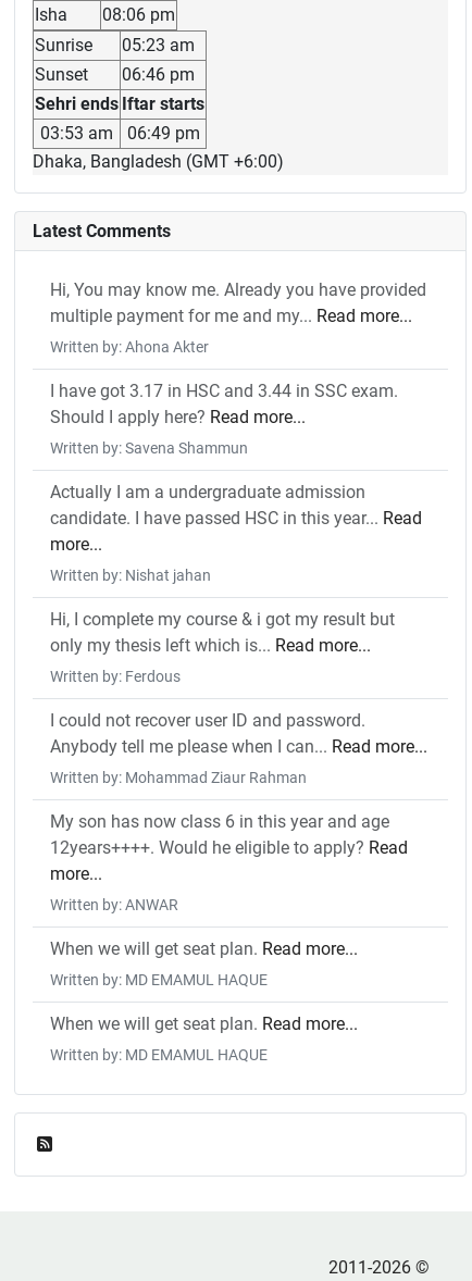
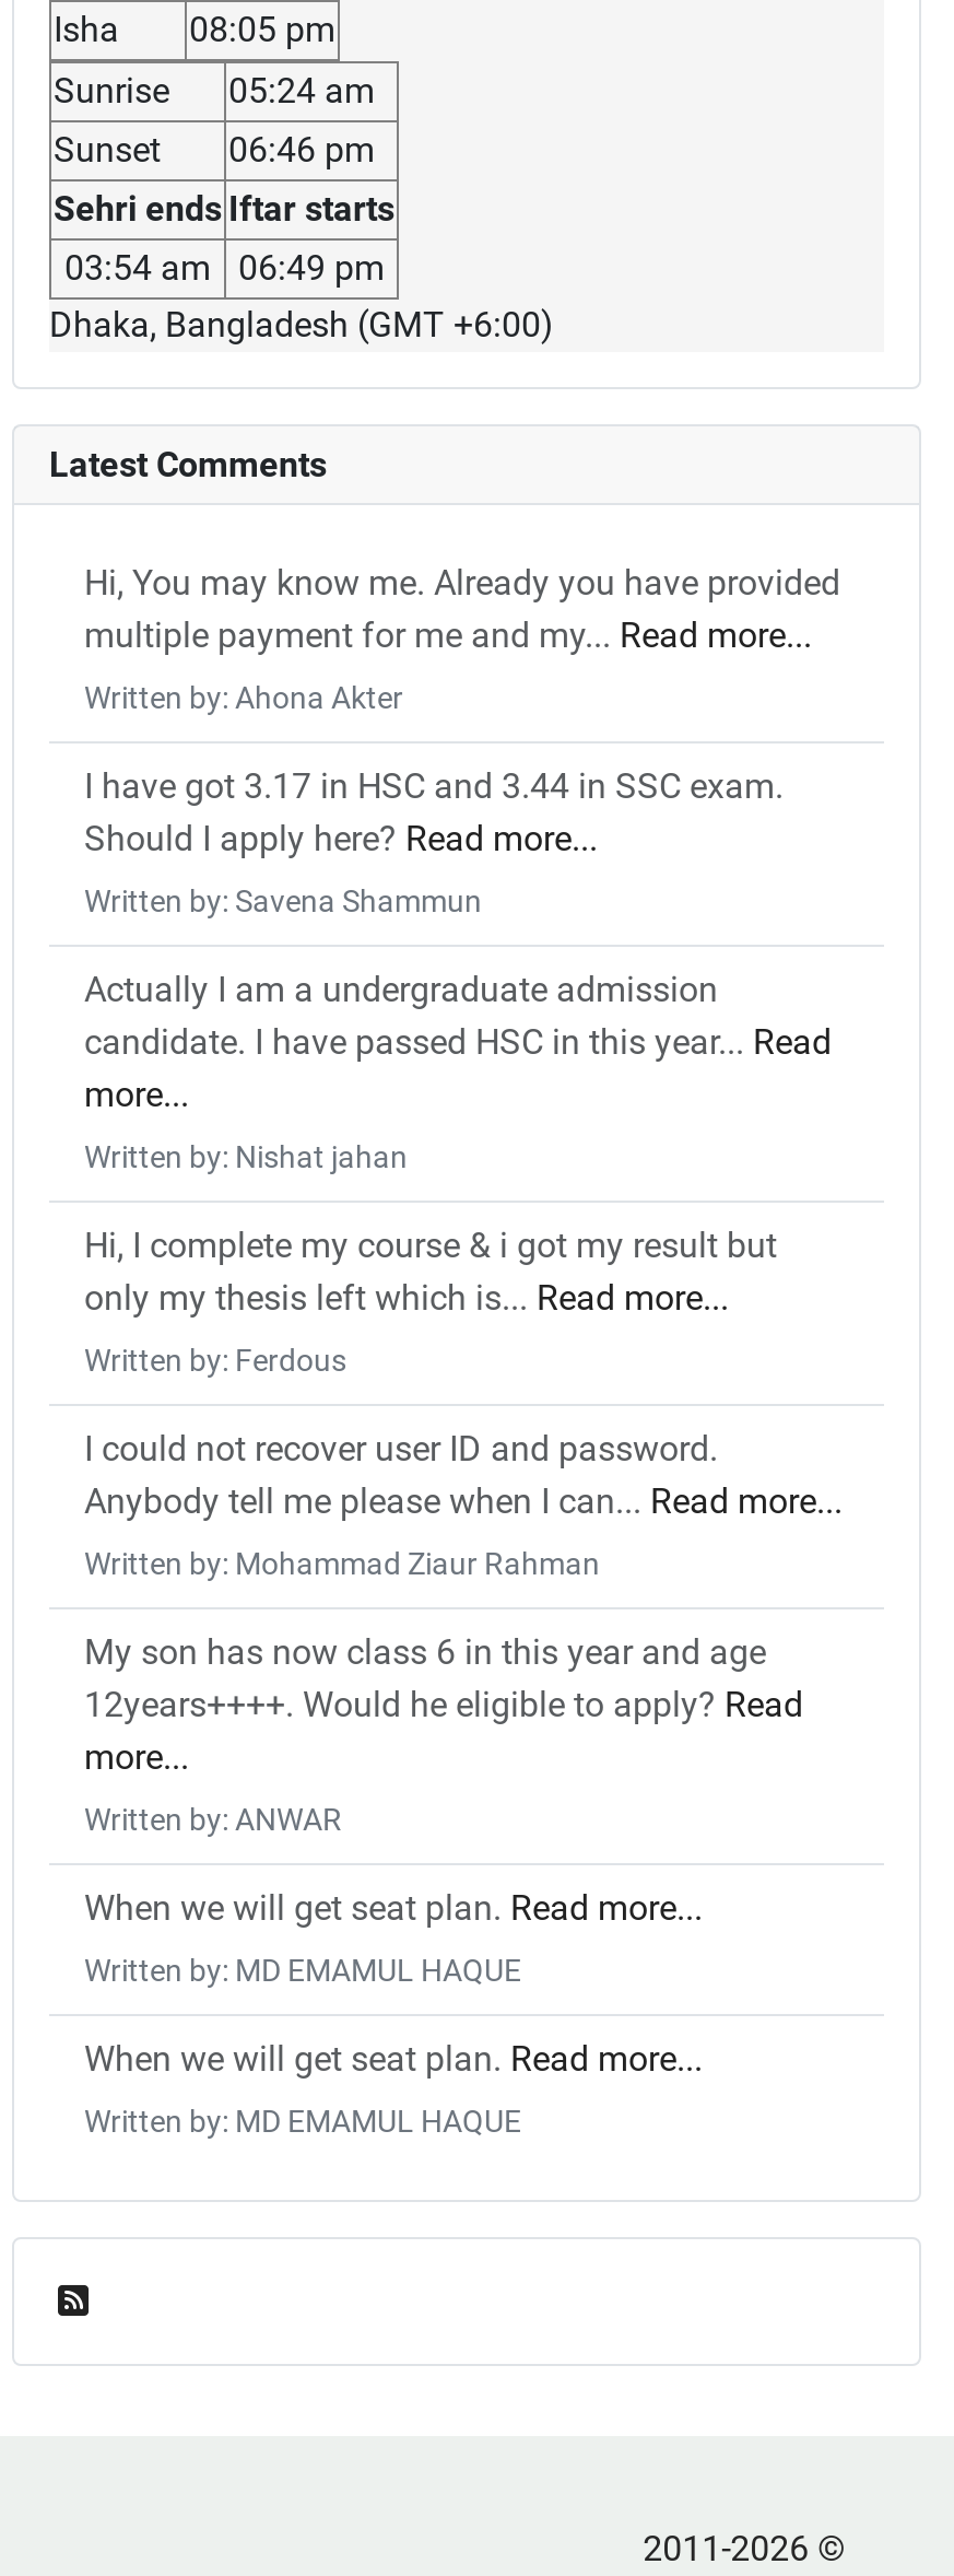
- Isha 08:06 pm
+ Isha 08:05 pm

- Sunrise 05:23 am
+ Sunrise 05:24 am

- 03:53 am 06:49 pm
+ 03:54 am 06:49 pm
